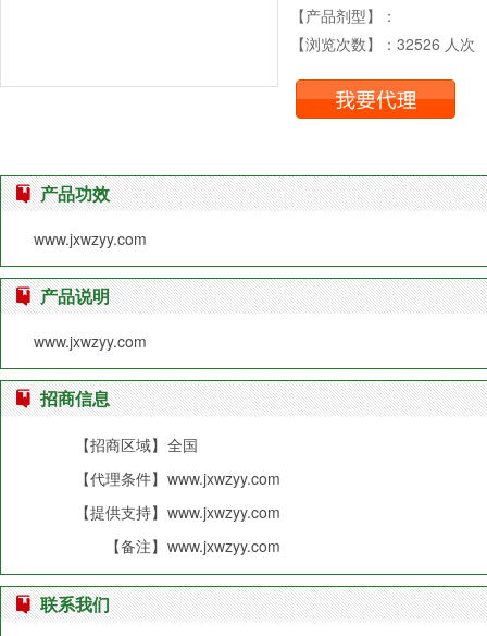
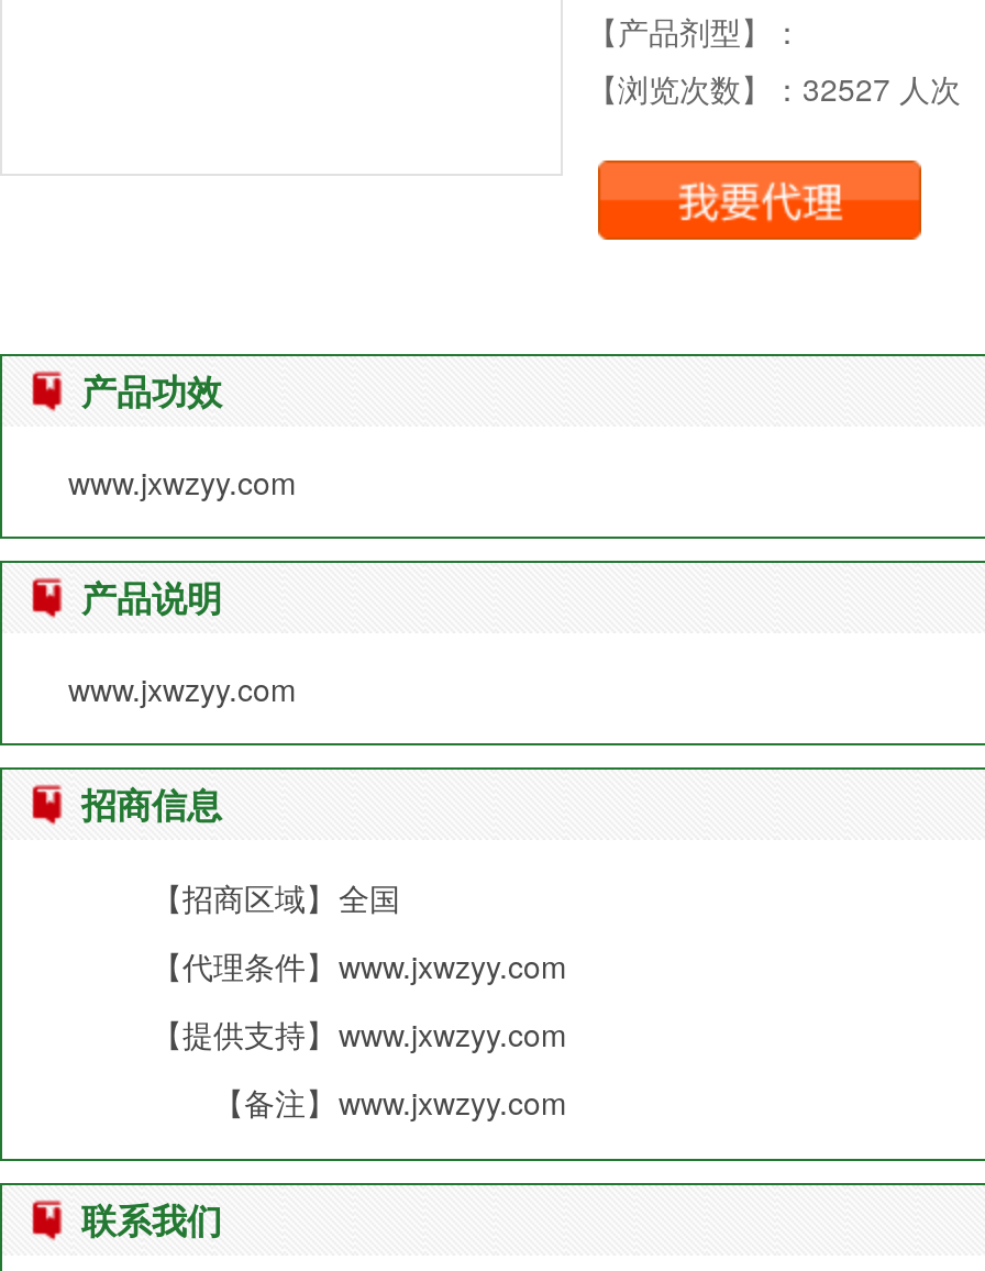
- 【浏览次数】：32526 人次
+ 【浏览次数】：32527 人次
